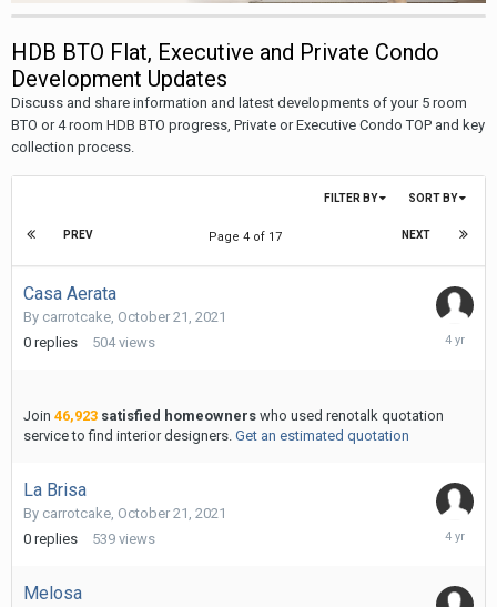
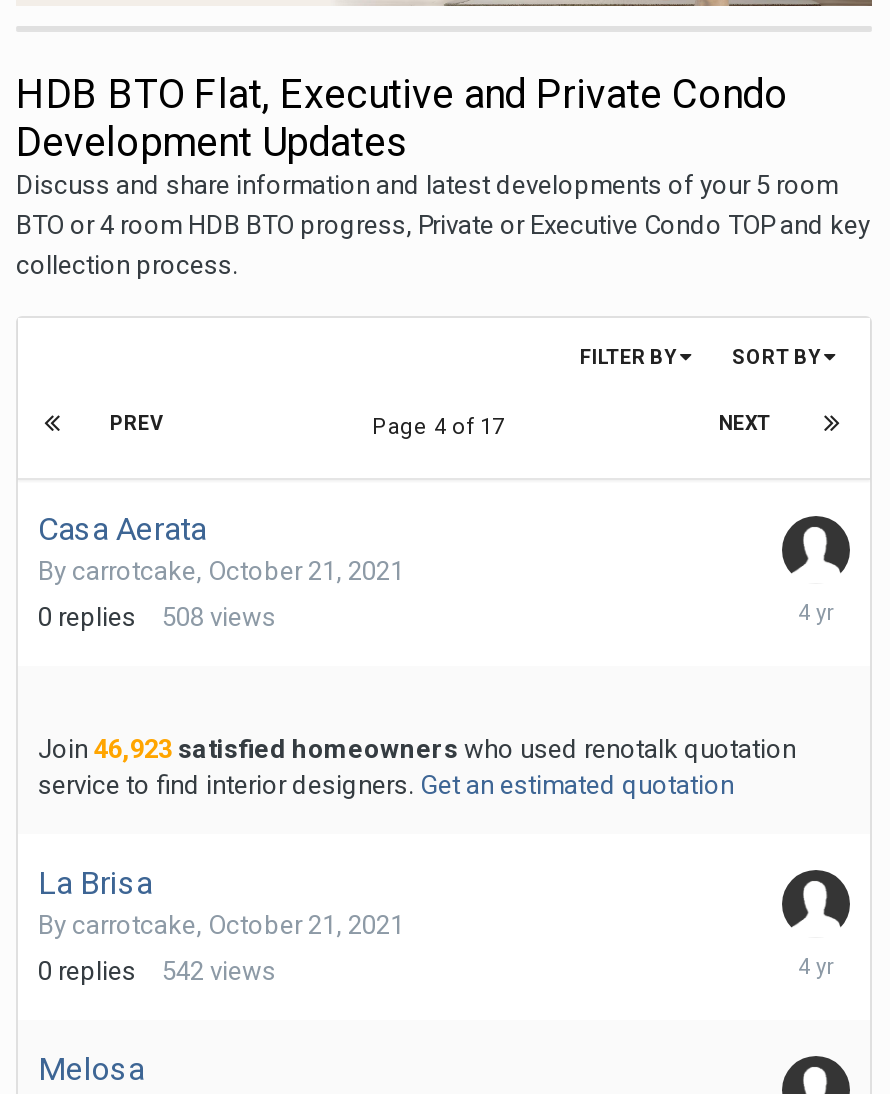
- 0 replies 504 views
+ 0 replies 508 views

- 0 replies 539 views
+ 0 replies 542 views
